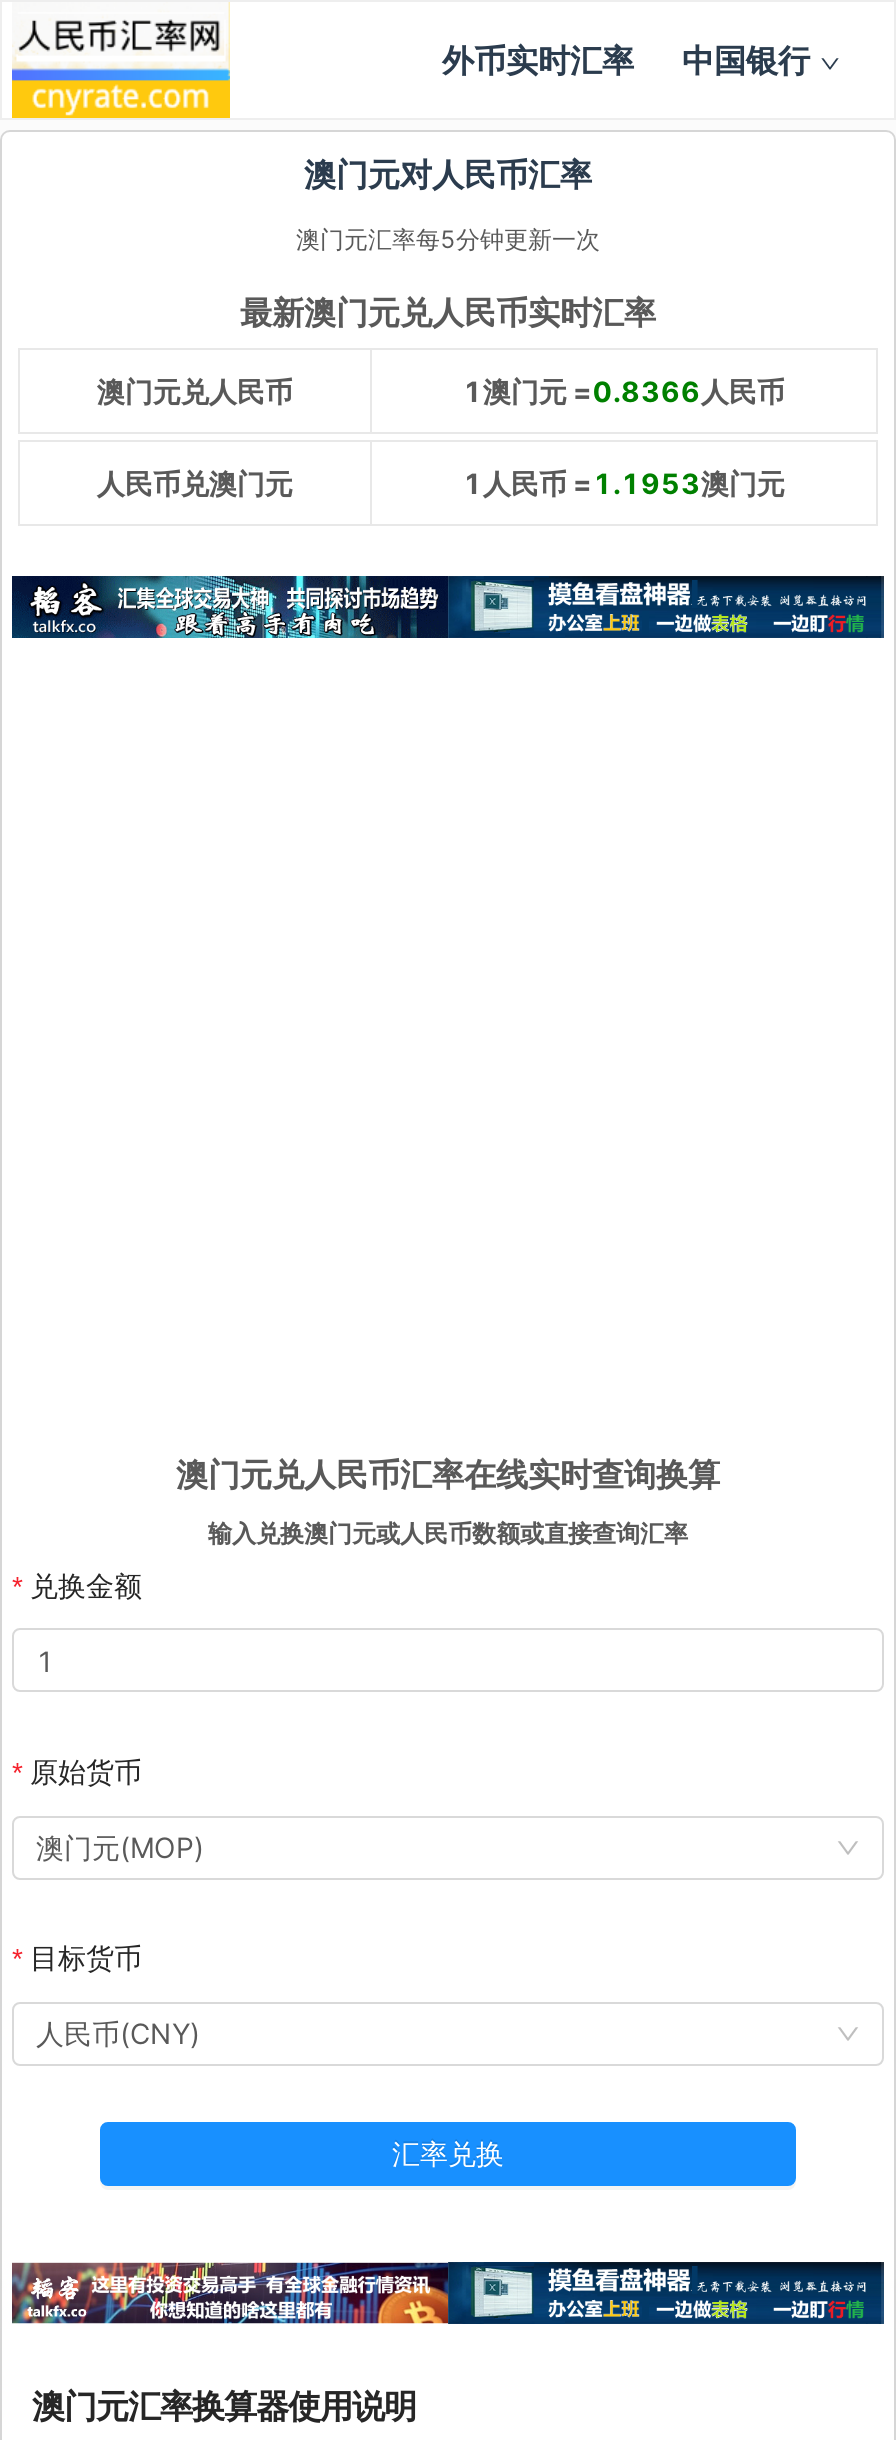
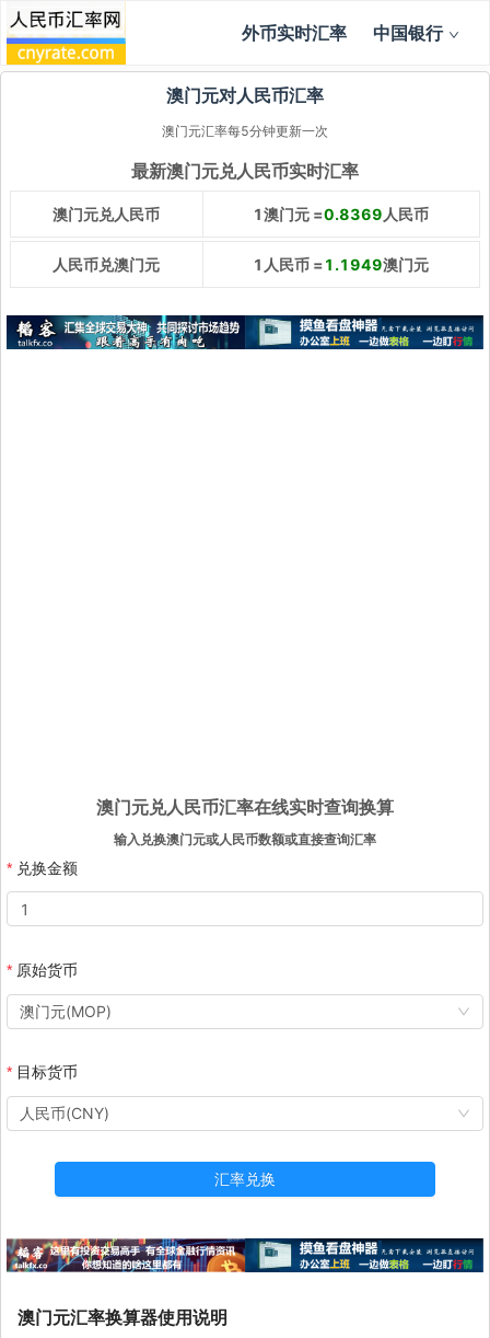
- 1澳门元 =0.8366人民币
+ 1澳门元 =0.8369人民币

- 1人民币 = 1.1953澳门元
+ 1人民币 = 1.1949澳门元
